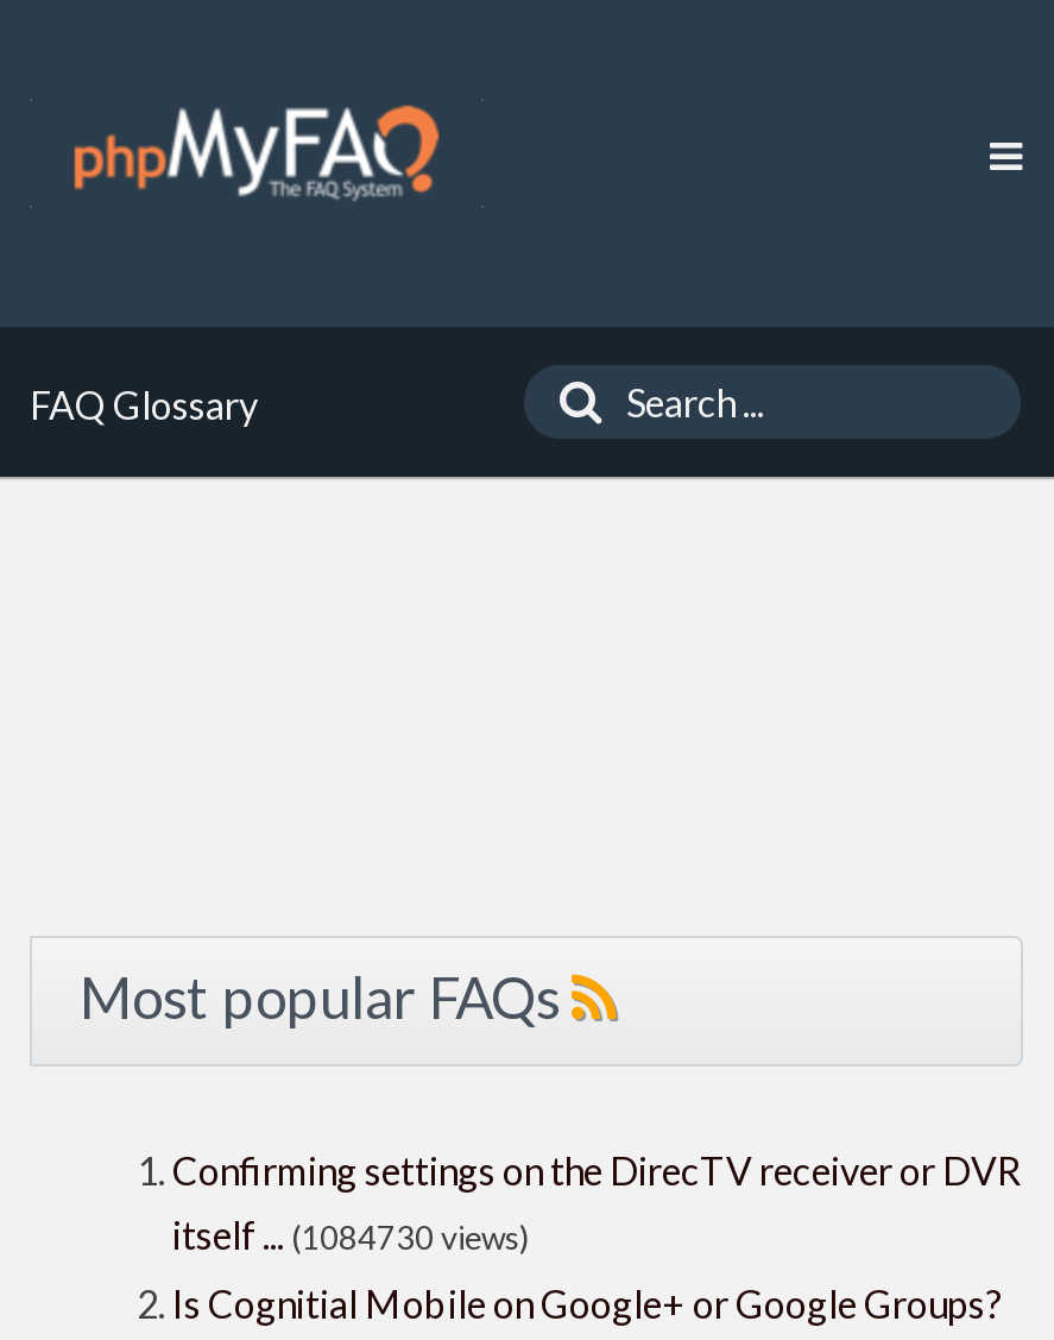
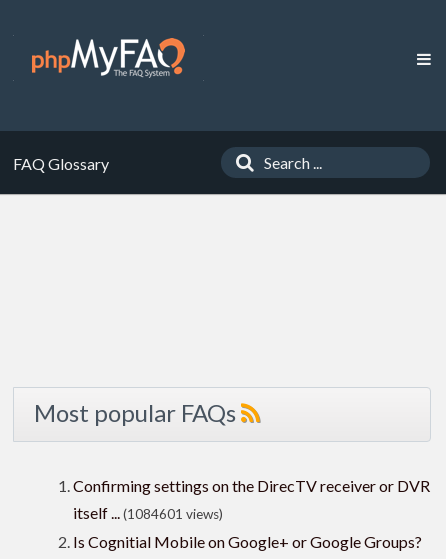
- itself ... (1084730 views)
+ itself ... (1084601 views)
